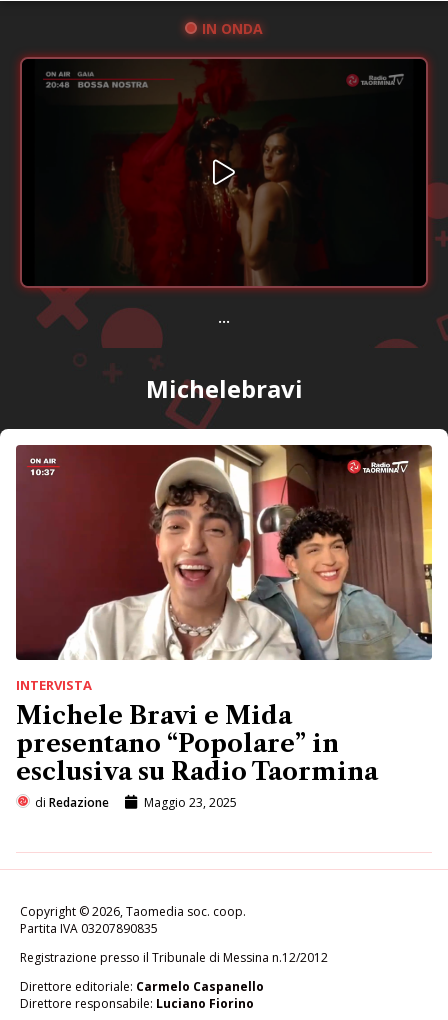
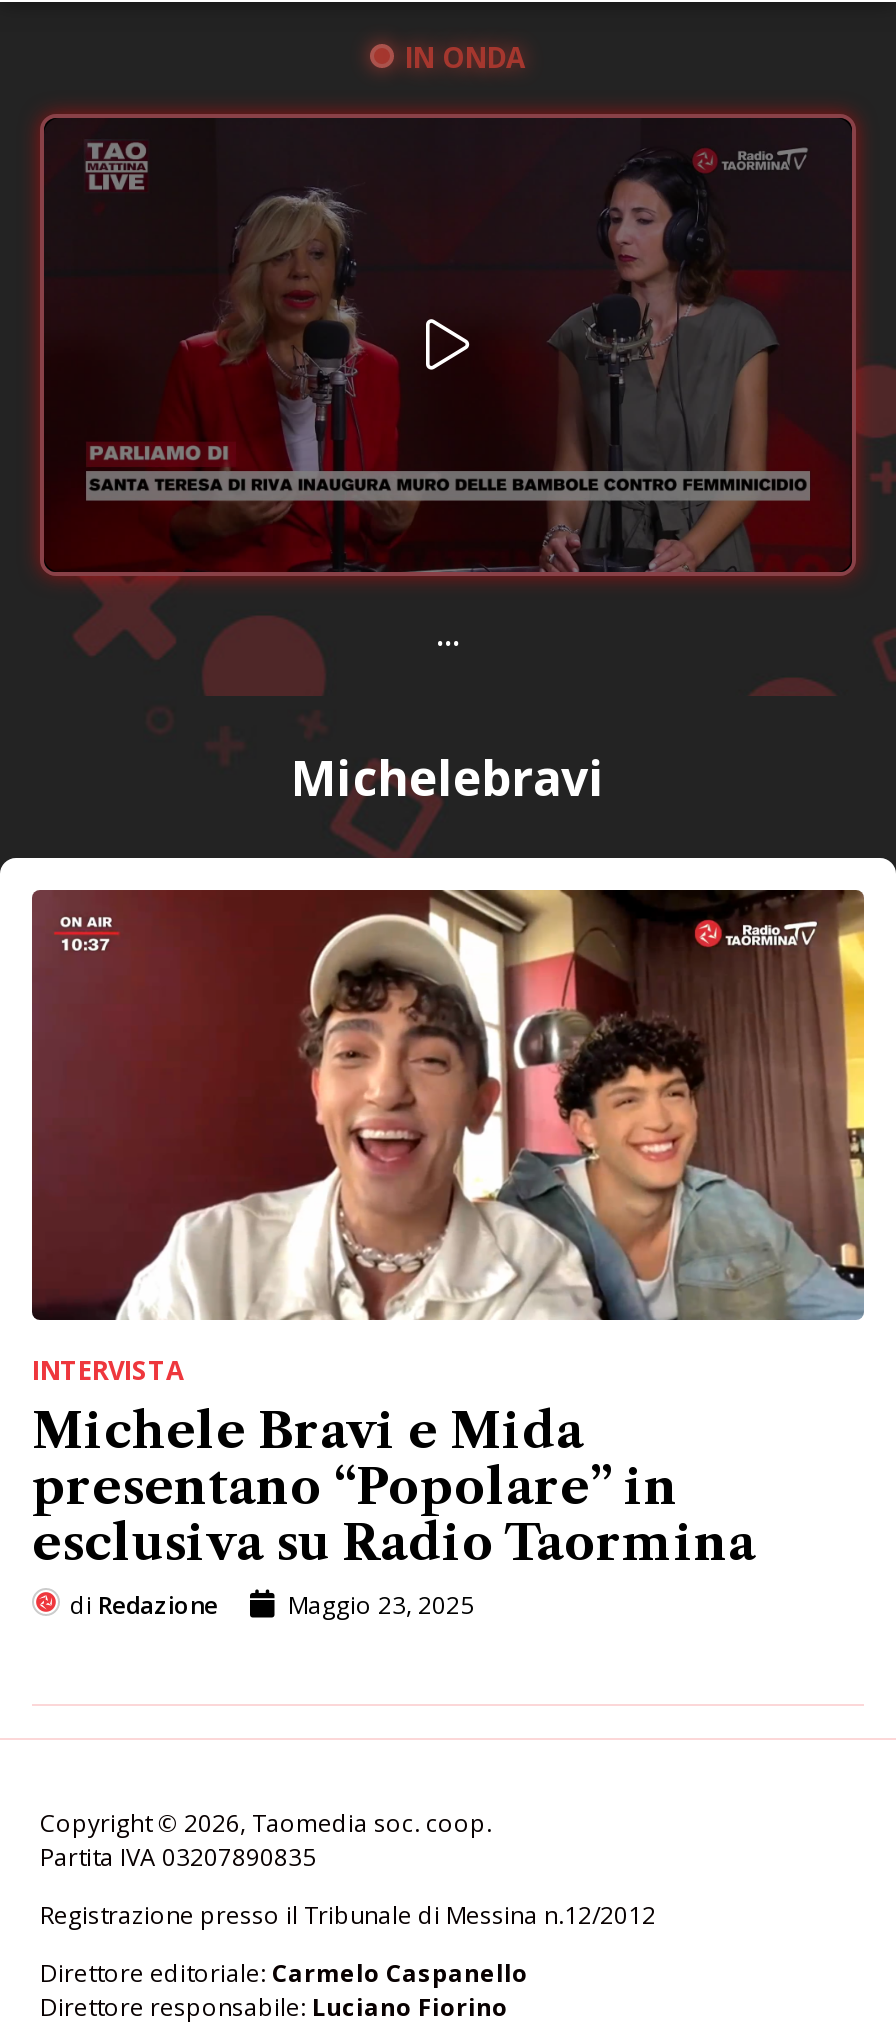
- [image]
+ [image]
